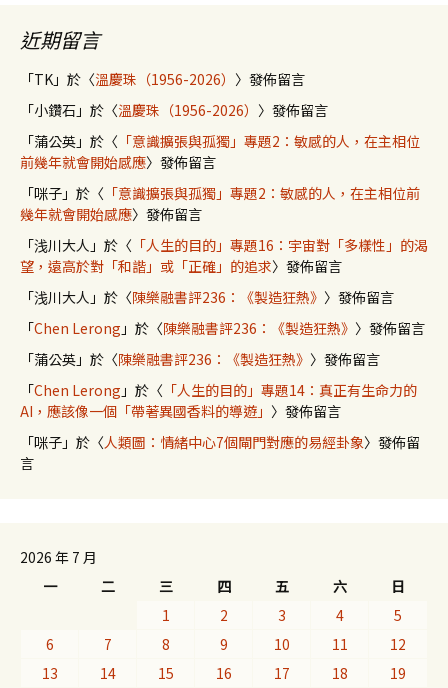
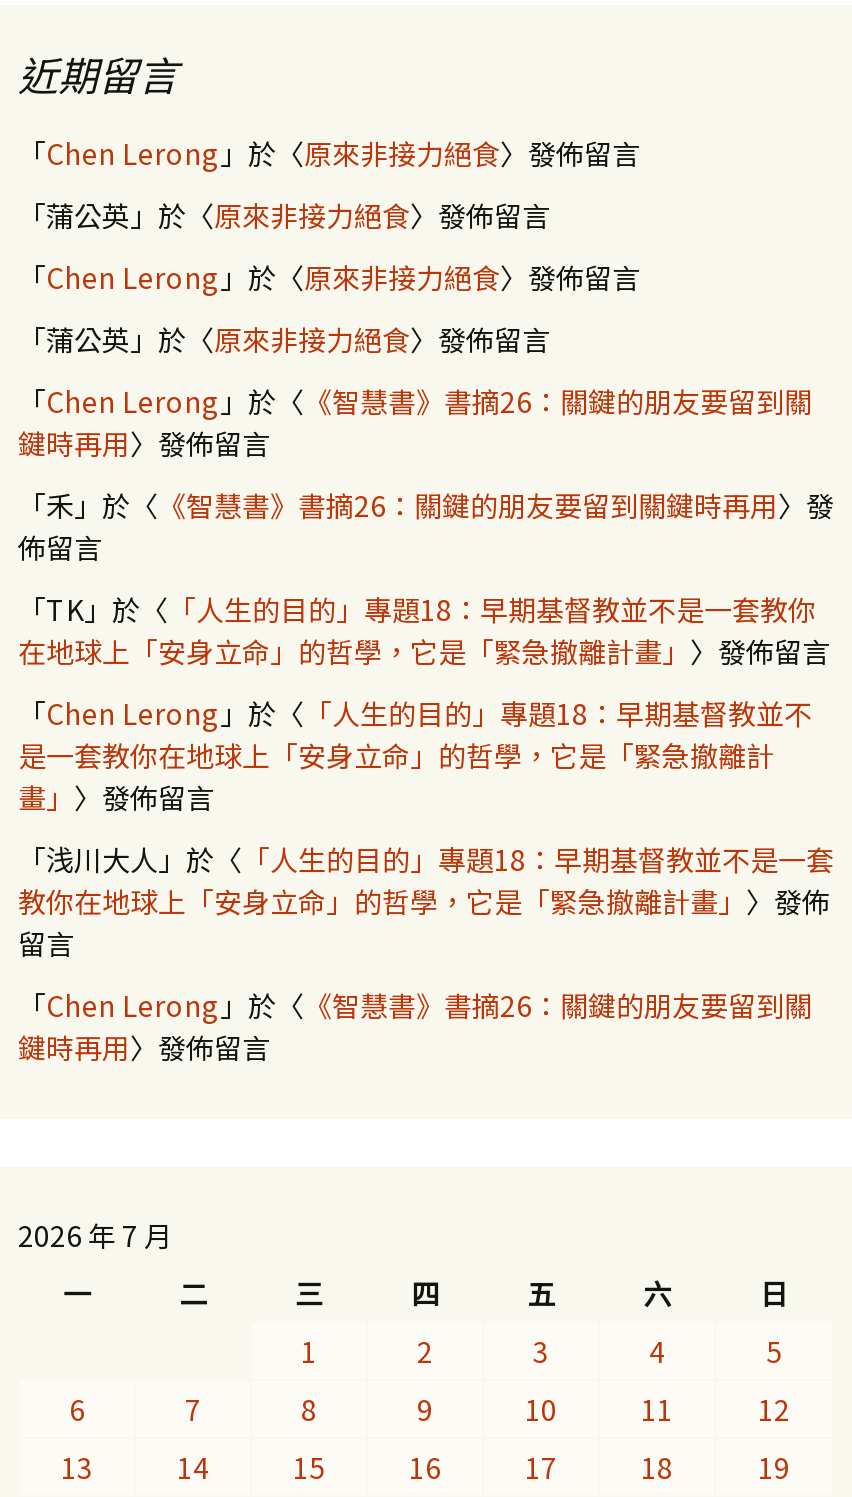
- 「TK」於〈溫慶珠（1956-2026）〉發佈留言
+ 「Chen Lerong」於〈原來非接力絕食〉發佈留言

- 「小鑽石」於〈溫慶珠（1956-2026）〉發佈留言
+ 「蒲公英」於〈原來非接力絕食〉發佈留言

- 「蒲公英」於〈「意識擴張與孤獨」專題2：敏感的人，在主相位
- 前幾年就會開始感應〉發佈留言
+ 「Chen Lerong」於〈原來非接力絕食〉發佈留言

- 「咪子」於〈「意識擴張與孤獨」專題2：敏感的人，在主相位前
- 幾年就會開始感應〉發佈留言
+ 「蒲公英」於〈原來非接力絕食〉發佈留言

- 「浅川大人」於〈「人生的目的」專題16：宇宙對「多樣性」的渴
- 望，遠高於對「和諧」或「正確」的追求〉發佈留言
+ 「Chen Lerong」於〈《智慧書》書摘26：關鍵的朋友要留到關
+ 鍵時再用〉發佈留言

- 「浅川大人」於〈陳樂融書評236：《製造狂熱》〉發佈留言
+ 「禾」於〈《智慧書》書摘26：關鍵的朋友要留到關鍵時再用〉發
+ 佈留言

- 「Chen Lerong」於〈陳樂融書評236：《製造狂熱》〉發佈留言
+ 「TK」於〈「人生的目的」專題18：早期基督教並不是一套教你
+ 在地球上「安身立命」的哲學，它是「緊急撤離計畫」〉發佈留言

- 「蒲公英」於〈陳樂融書評236：《製造狂熱》〉發佈留言
+ 「Chen Lerong」於〈「人生的目的」專題18：早期基督教並不
+ 是一套教你在地球上「安身立命」的哲學，它是「緊急撤離計
+ 畫」〉發佈留言

- 「Chen Lerong」於〈「人生的目的」專題14：真正有生命力的
- AI，應該像一個「帶著異國香料的導遊」〉發佈留言
+ 「浅川大人」於〈「人生的目的」專題18：早期基督教並不是一套
+ 教你在地球上「安身立命」的哲學，它是「緊急撤離計畫」〉發佈
+ 留言

- 「咪子」於〈人類圖：情緒中心7個閘門對應的易經卦象〉發佈留
- 言
+ 「Chen Lerong」於〈《智慧書》書摘26：關鍵的朋友要留到關
+ 鍵時再用〉發佈留言
